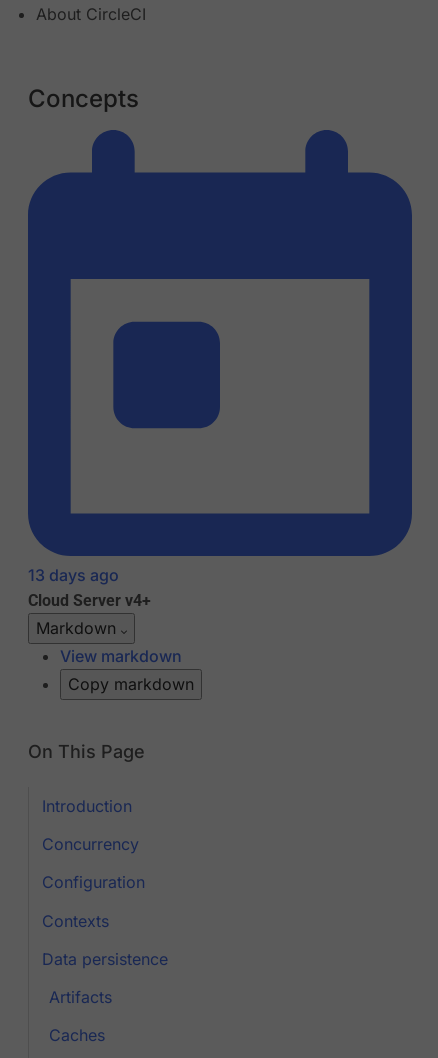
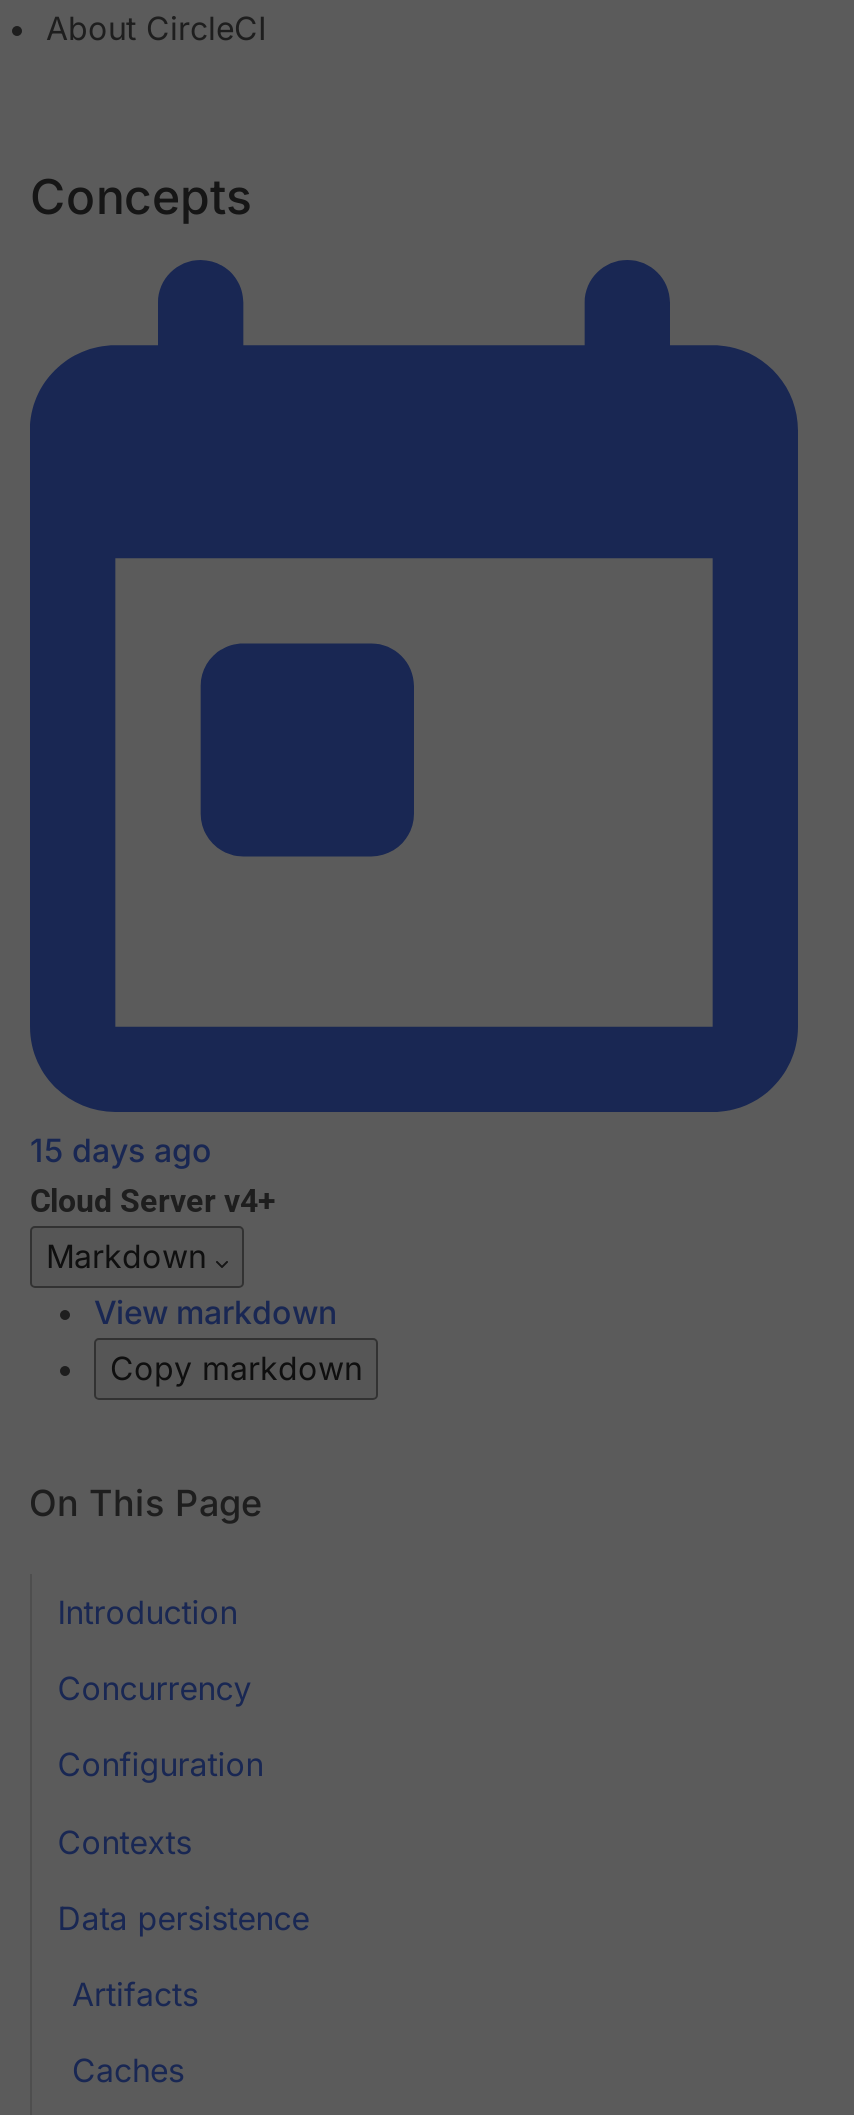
- 13 days ago
+ 15 days ago
